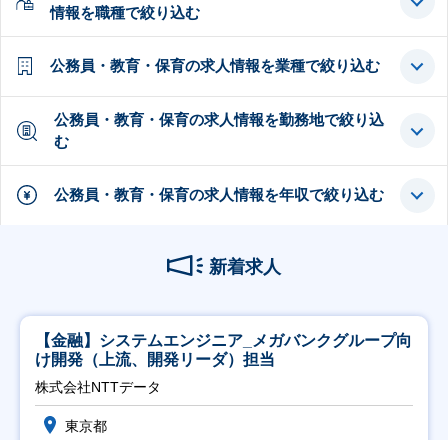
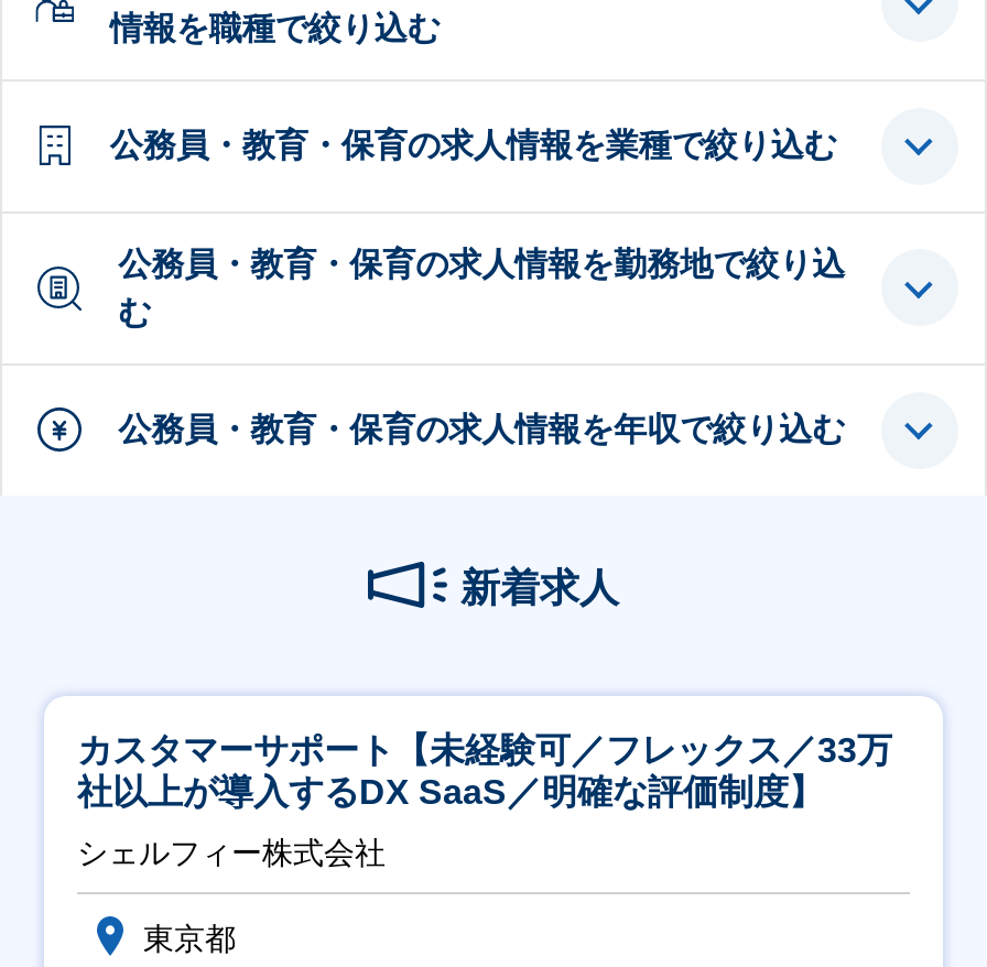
- 【金融】システムエンジニア_メガバンクグループ向
- け開発（上流、開発リーダ）担当
+ カスタマーサポート【未経験可／フレックス／33万
+ 社以上が導入するDX SaaS／明確な評価制度】

- 株式会社NTTデータ
+ シェルフィー株式会社
